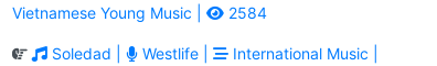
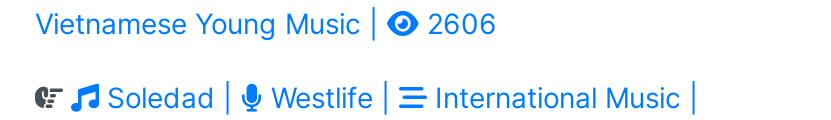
- 2584
+ 2606
